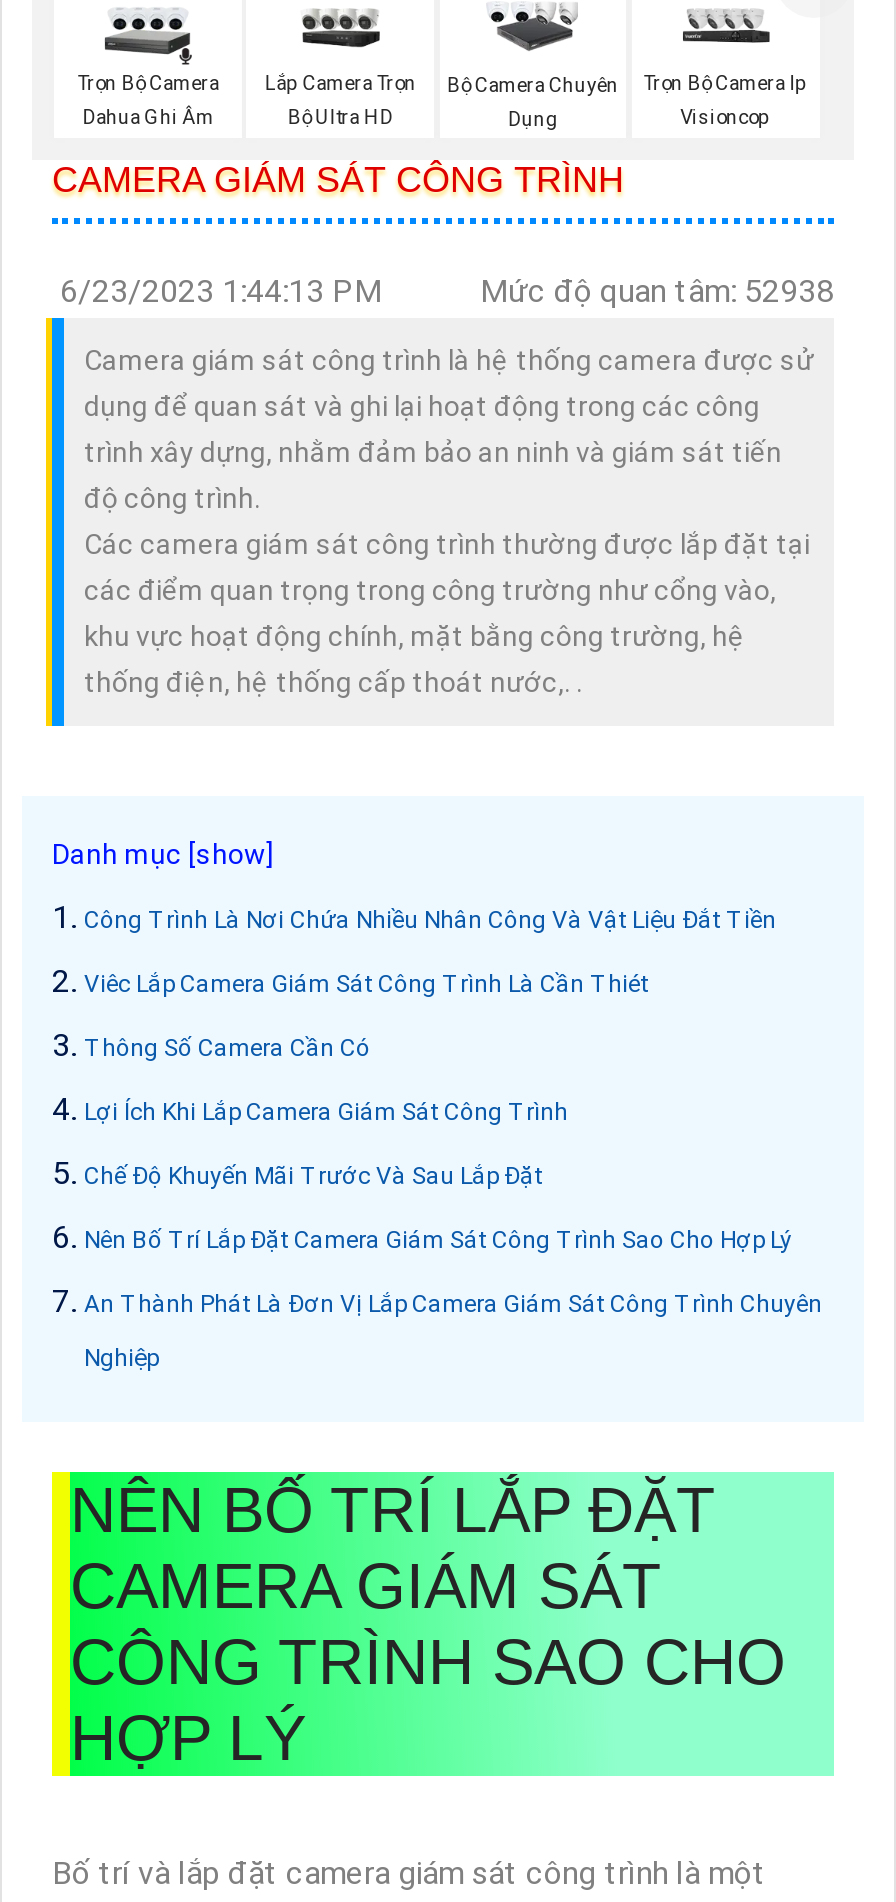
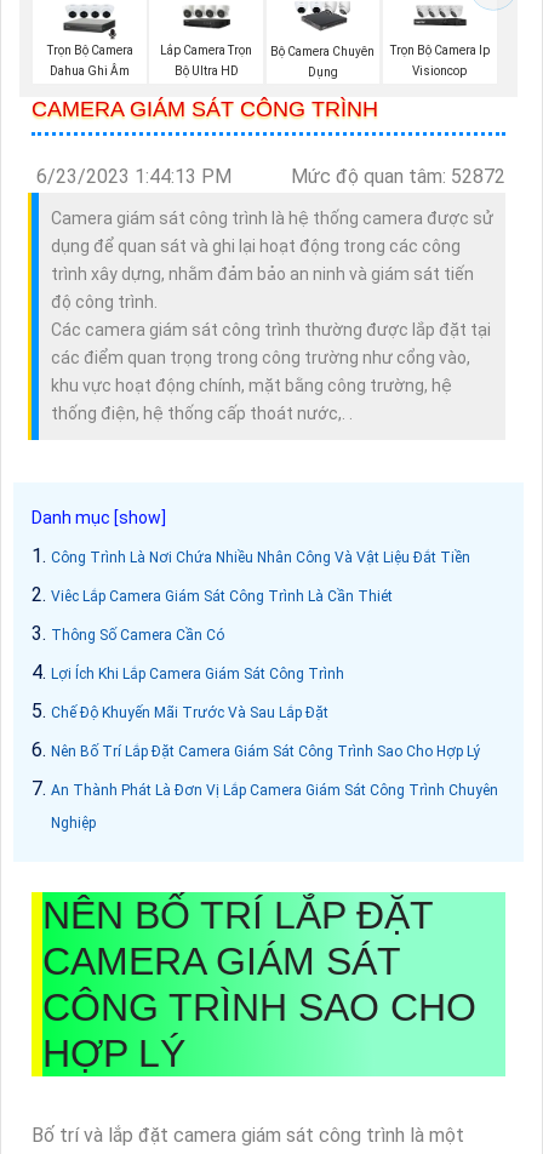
- Mức độ quan tâm: 52938
+ Mức độ quan tâm: 52872
